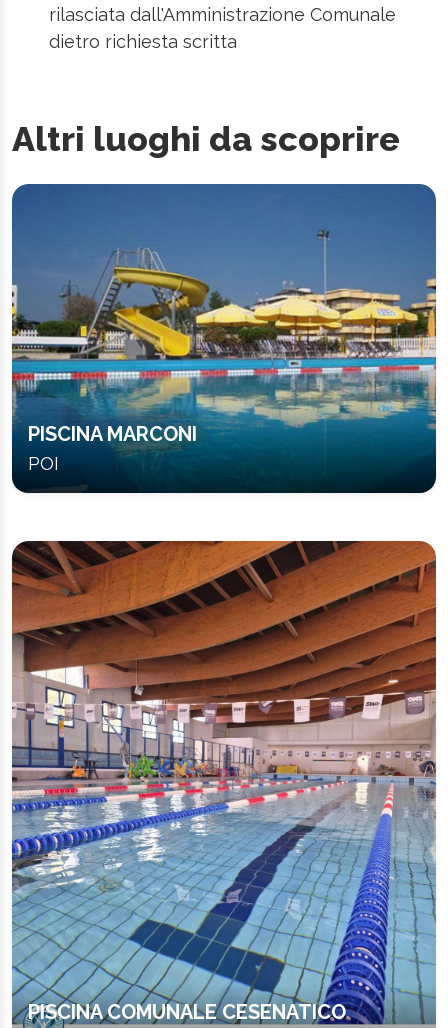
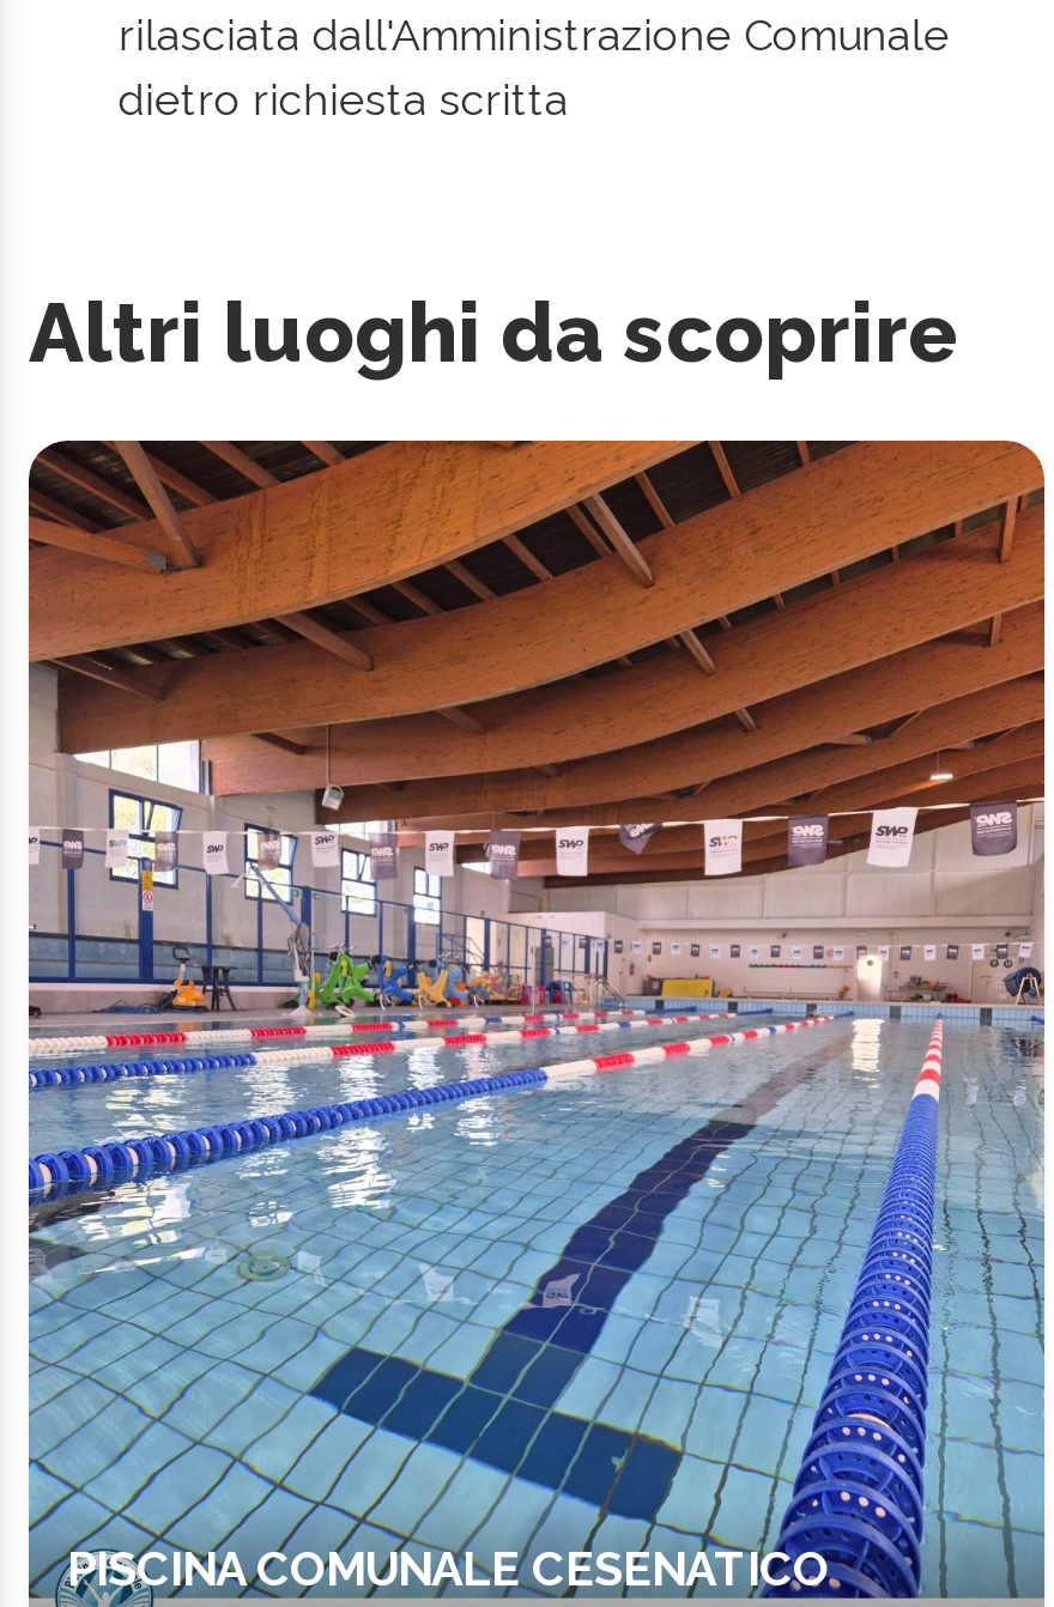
- [image]
- PISCINA MARCONI
- POI
